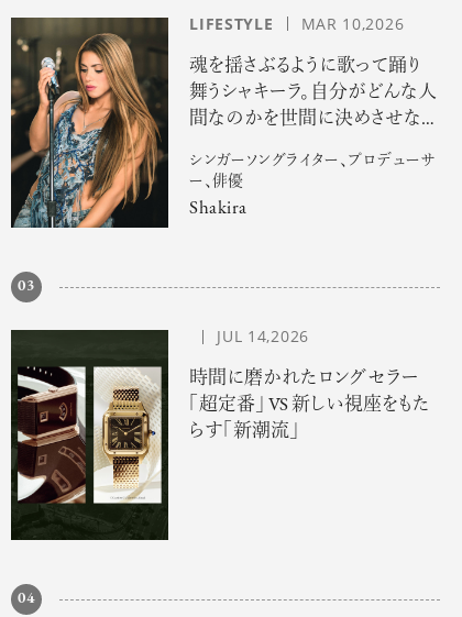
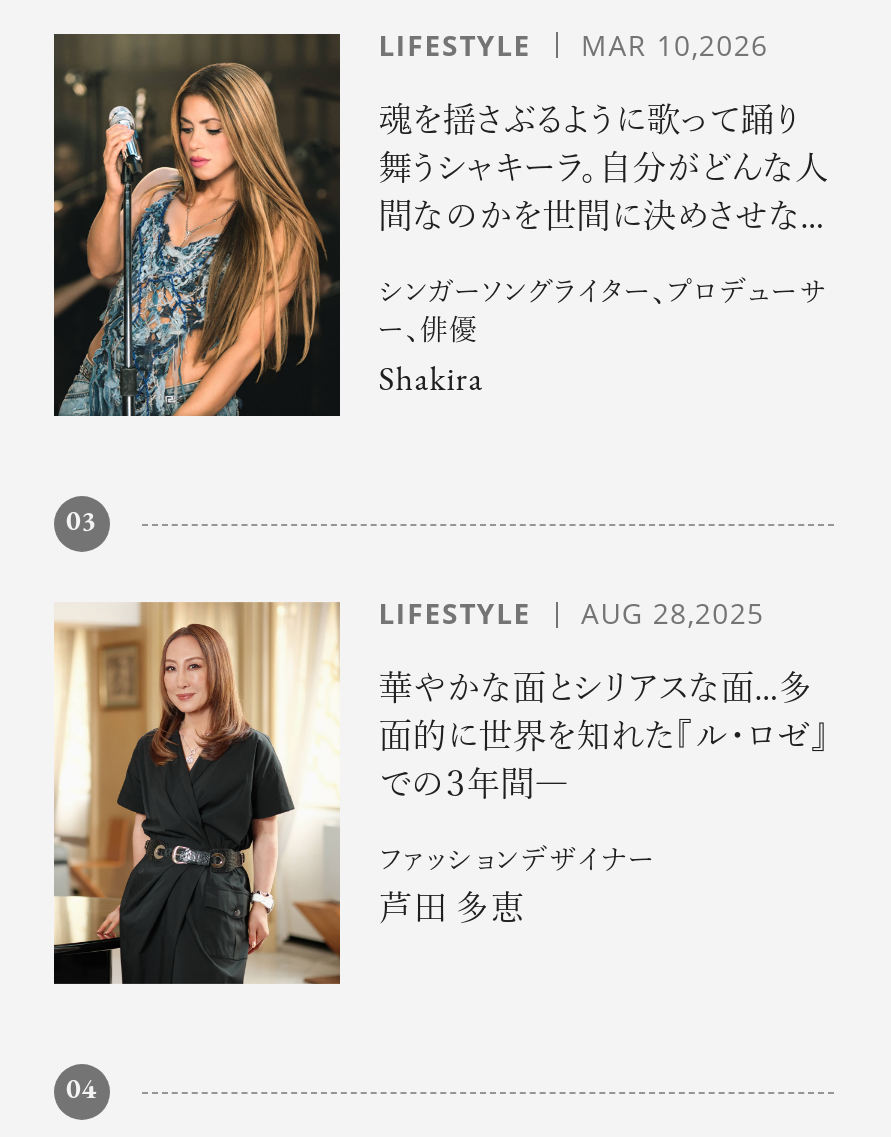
- [image]
- JUL 14,2026
- 時間に磨かれたロングセラー
- 「超定番」 VS 新しい視座をもた
- らす「新潮流」
+ [image]
+ LIFESTYLE
+ AUG 28,2025
+ 華やかな面とシリアスな面…多
+ 面的に世界を知れた『ル・ロゼ』
+ での３年間―
+ ファッションデザイナー
+ 芦田 多恵
